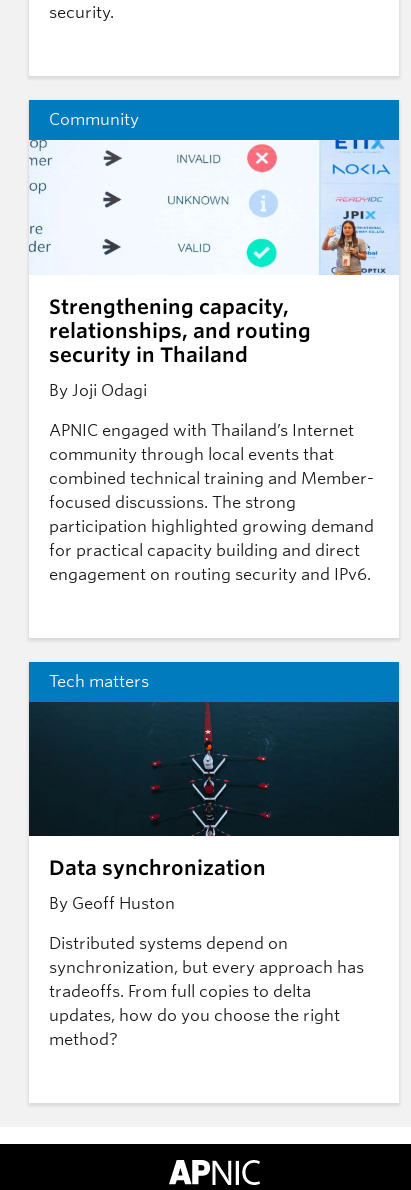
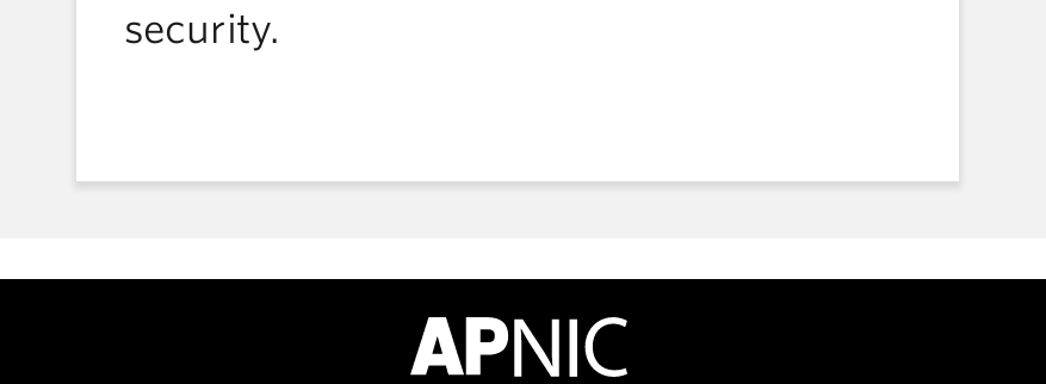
- [image]
- Community

- Strengthening capacity,
- relationships, and routing
- security in Thailand
- By Joji Odagi
- APNIC engaged with Thailand’s Internet
- community through local events that
- combined technical training and Member-
- focused discussions. The strong
- participation highlighted growing demand
- for practical capacity building and direct
- engagement on routing security and IPv6.

- [image]
- Tech matters

- Data synchronization
- By Geoff Huston
- Distributed systems depend on
- synchronization, but every approach has
- tradeoffs. From full copies to delta
- updates, how do you choose the right
- method?
